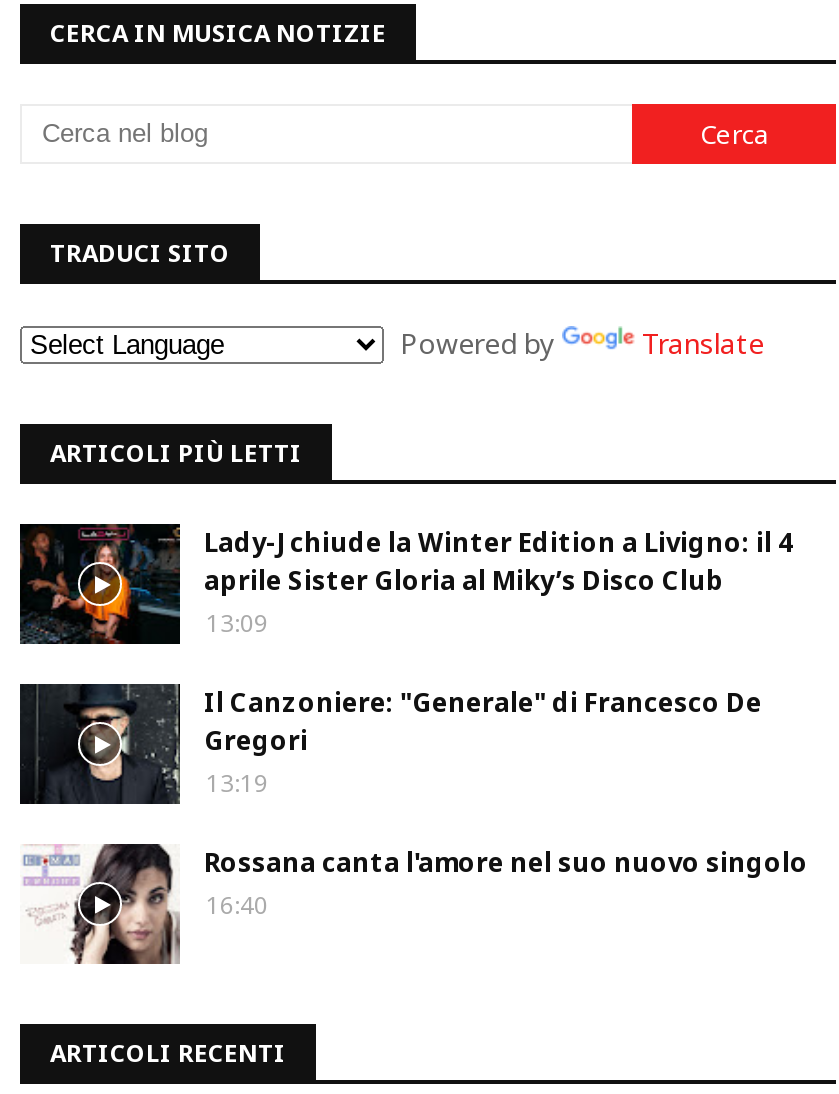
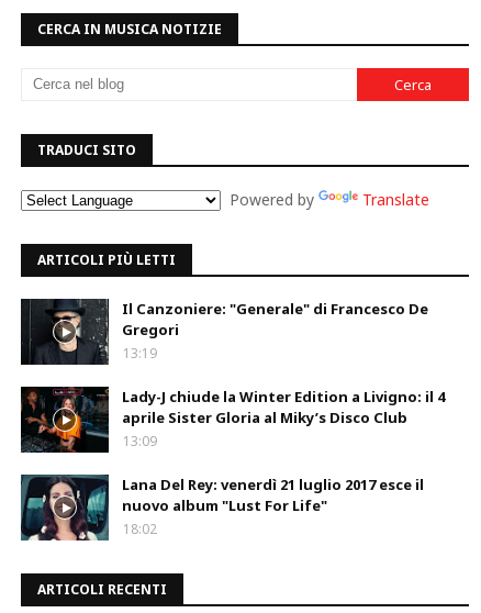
moved down: [image] | Lady-J chiude la Winter Edition a Livigno: il 4 | aprile Sister Gloria al Miky’s Disco Club | 13:09

moved up: [image] | Il Canzoniere: "Generale" di Francesco De | Gregori | 13:19

- [image]
- Rossana canta l'amore nel suo nuovo singolo
- 16:40
+ [image]
+ Lana Del Rey: venerdì 21 luglio 2017 esce il
+ nuovo album "Lust For Life"
+ 18:02
